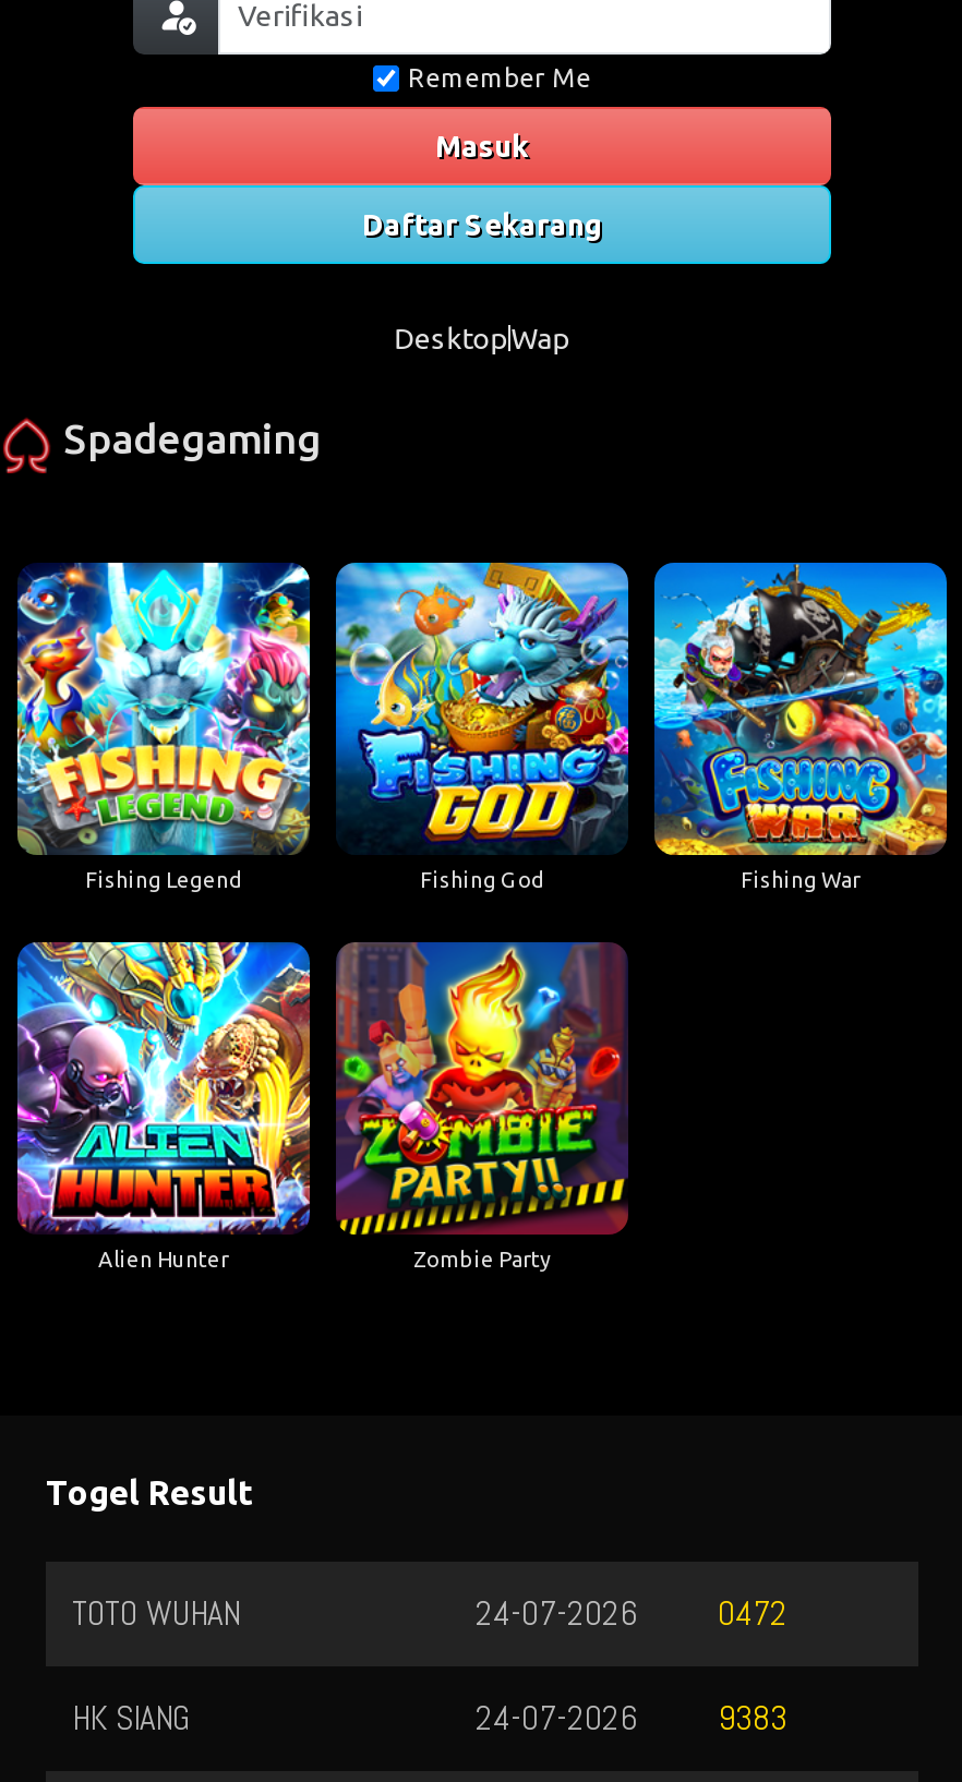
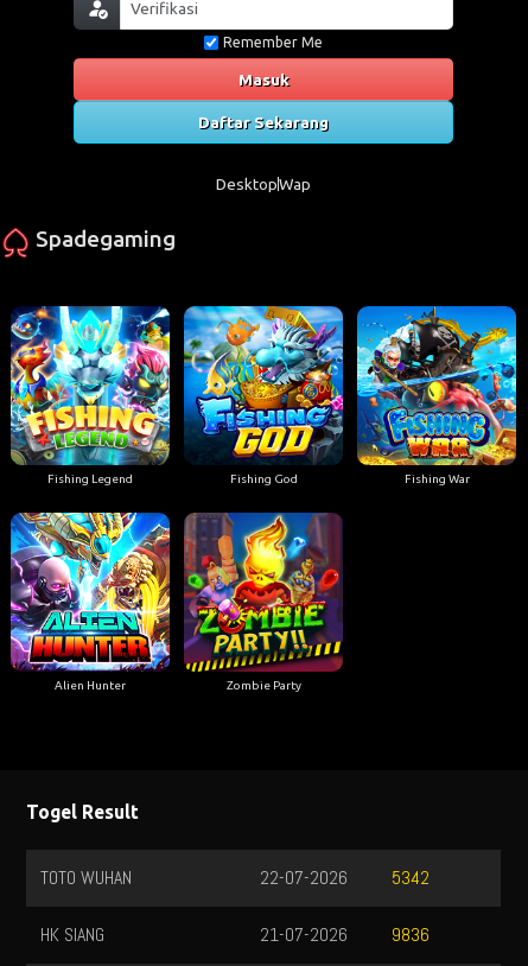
- 24-07-2026
+ 22-07-2026

- 0472
+ 5342

- 24-07-2026
+ 21-07-2026

- 9383
+ 9836
